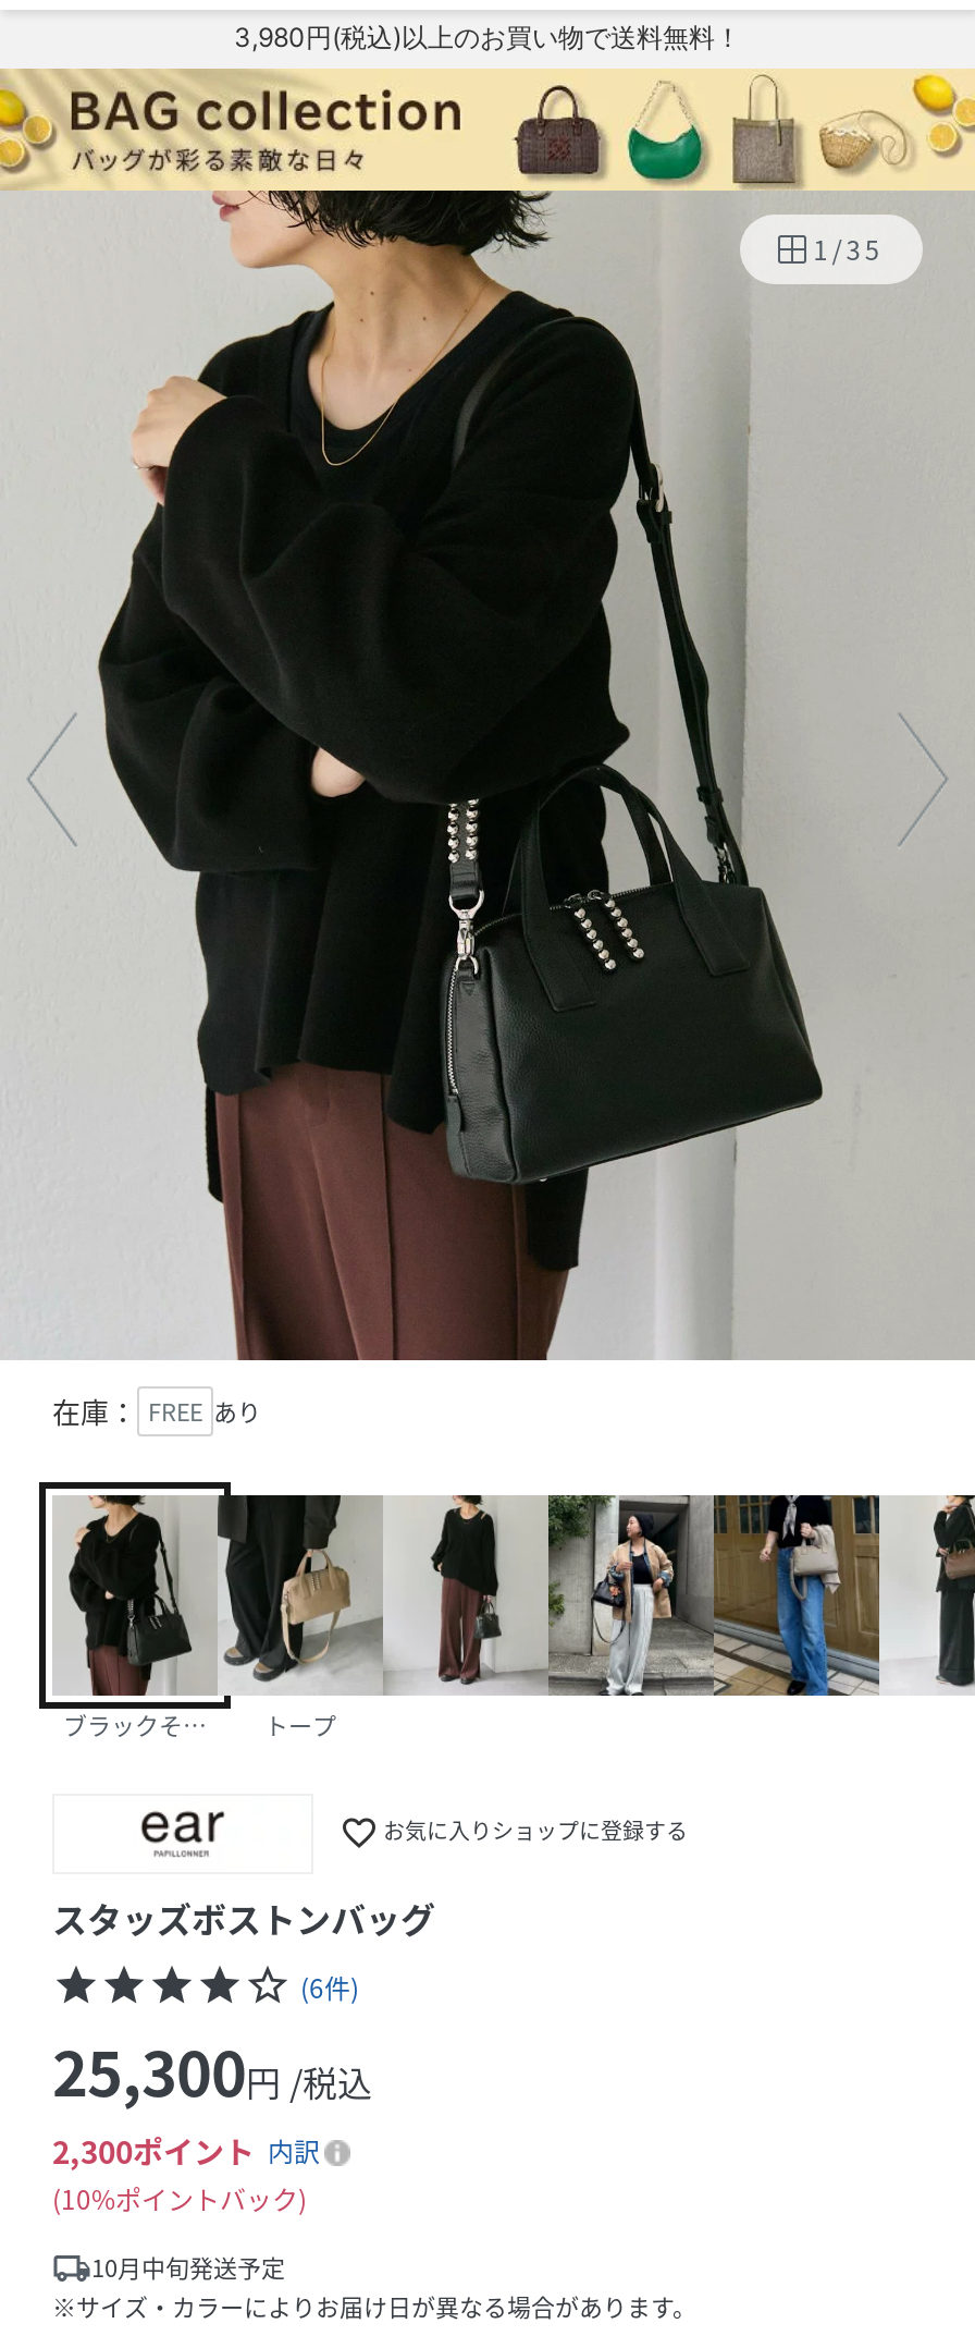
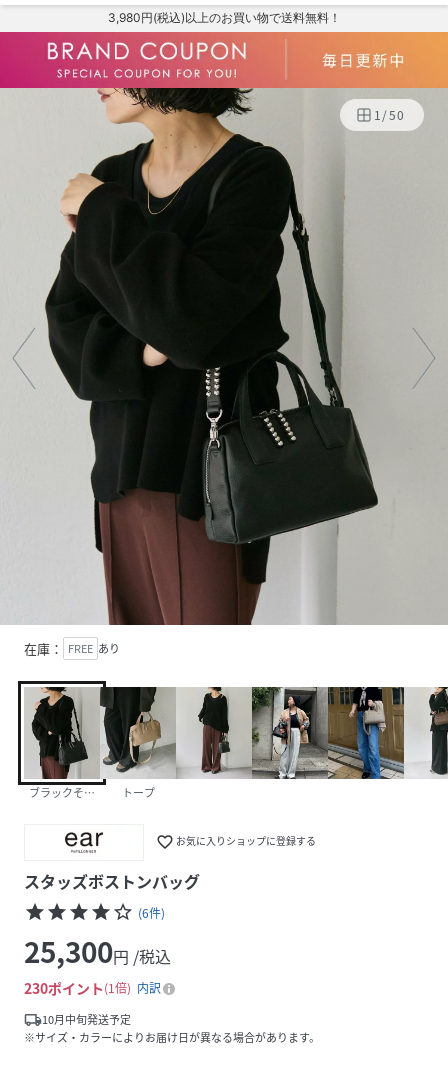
- [image]
- 1 /35
+ [image]
+ 1 /50

- 2,300ポイント 内訳
- 10%ポイントバック
+ 230ポイント 1倍 内訳
